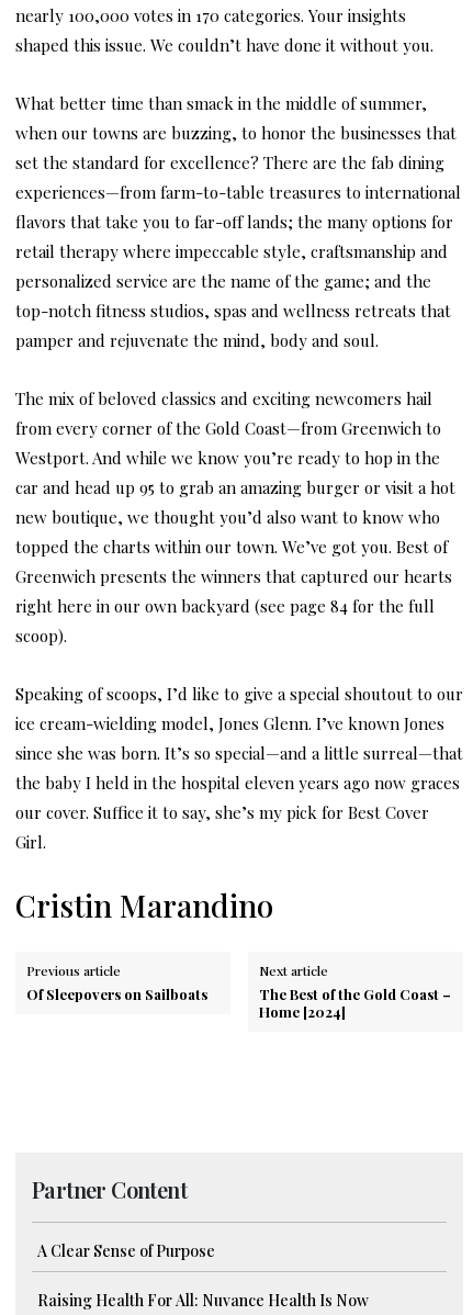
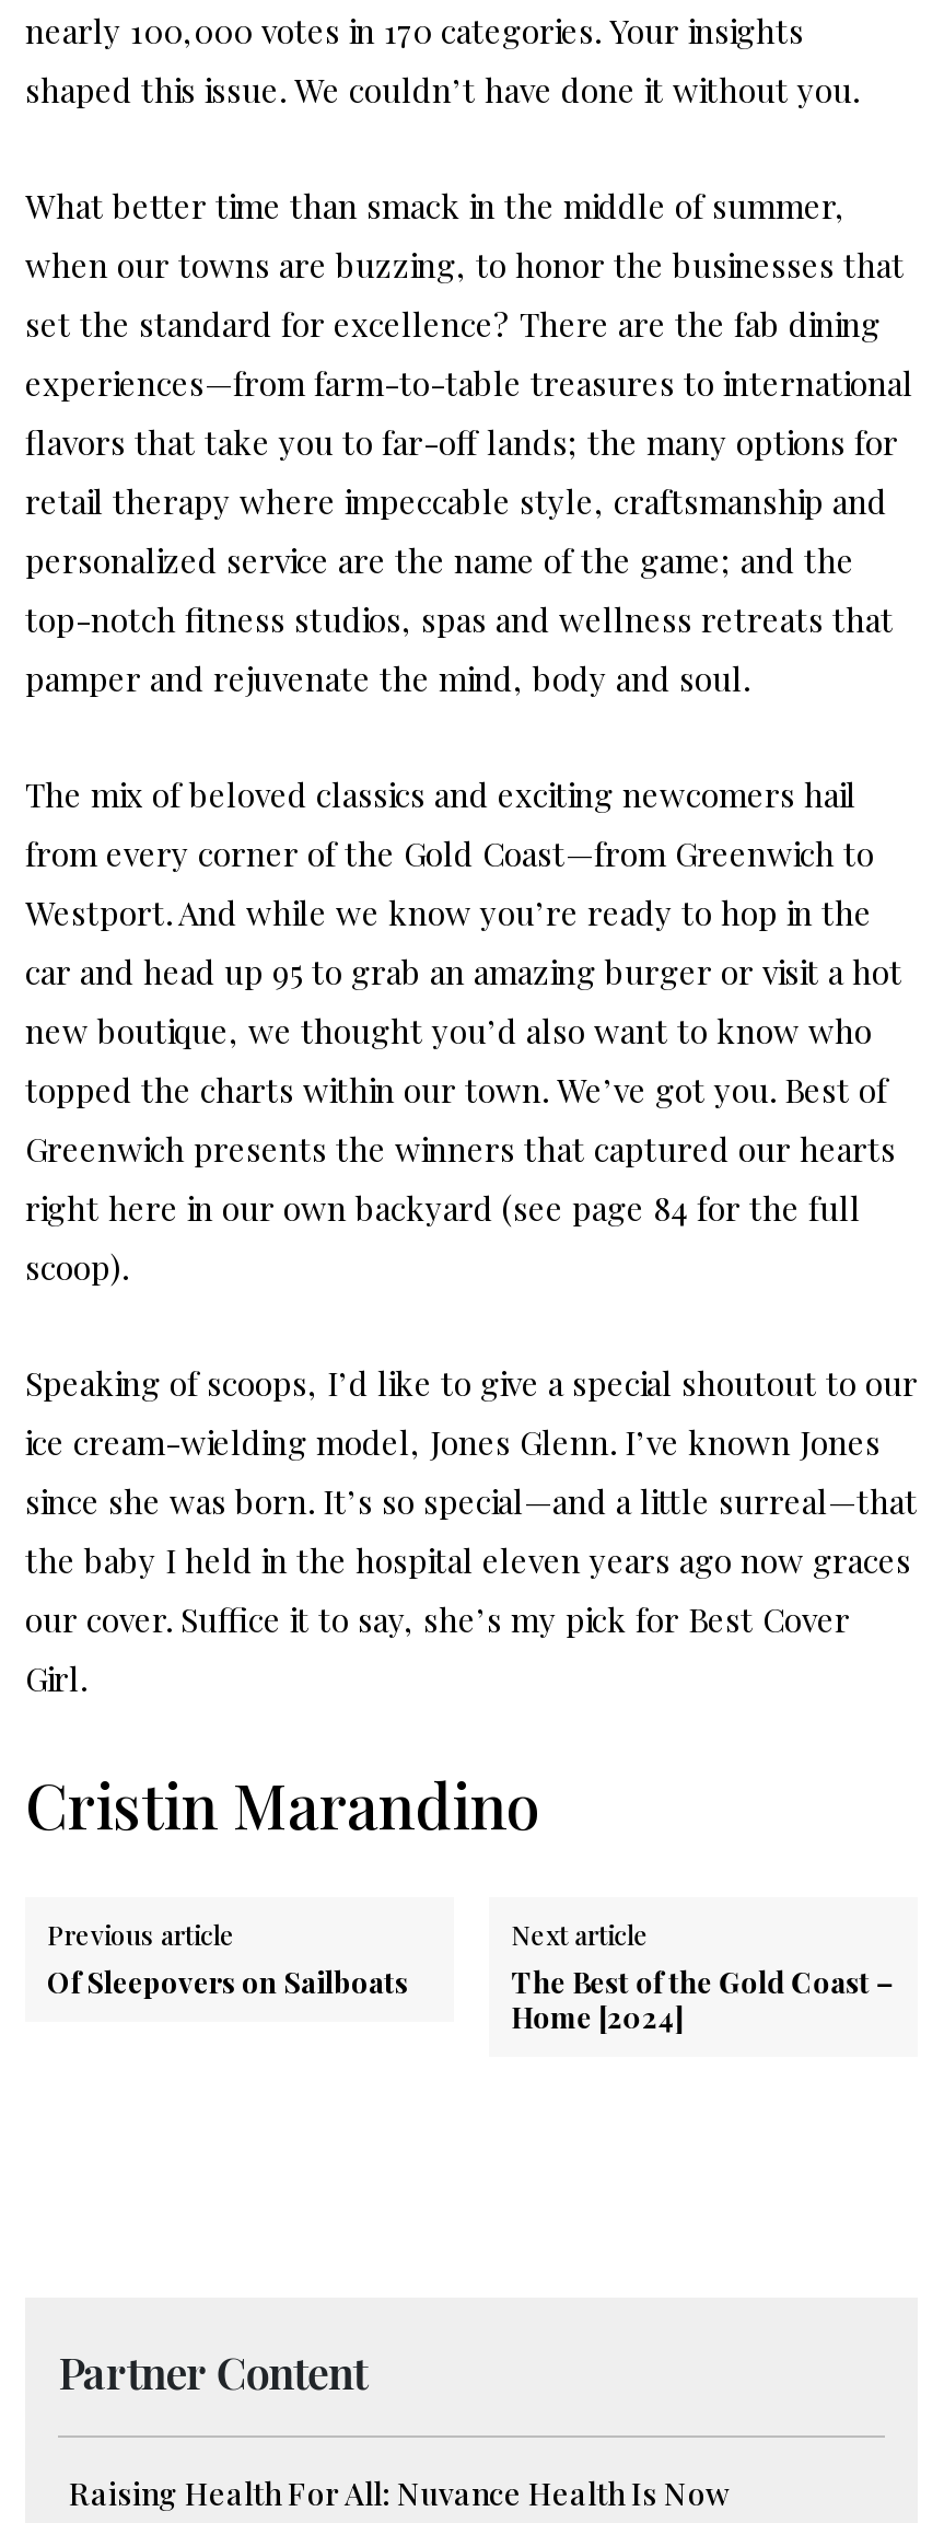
- A Clear Sense of Purpose
